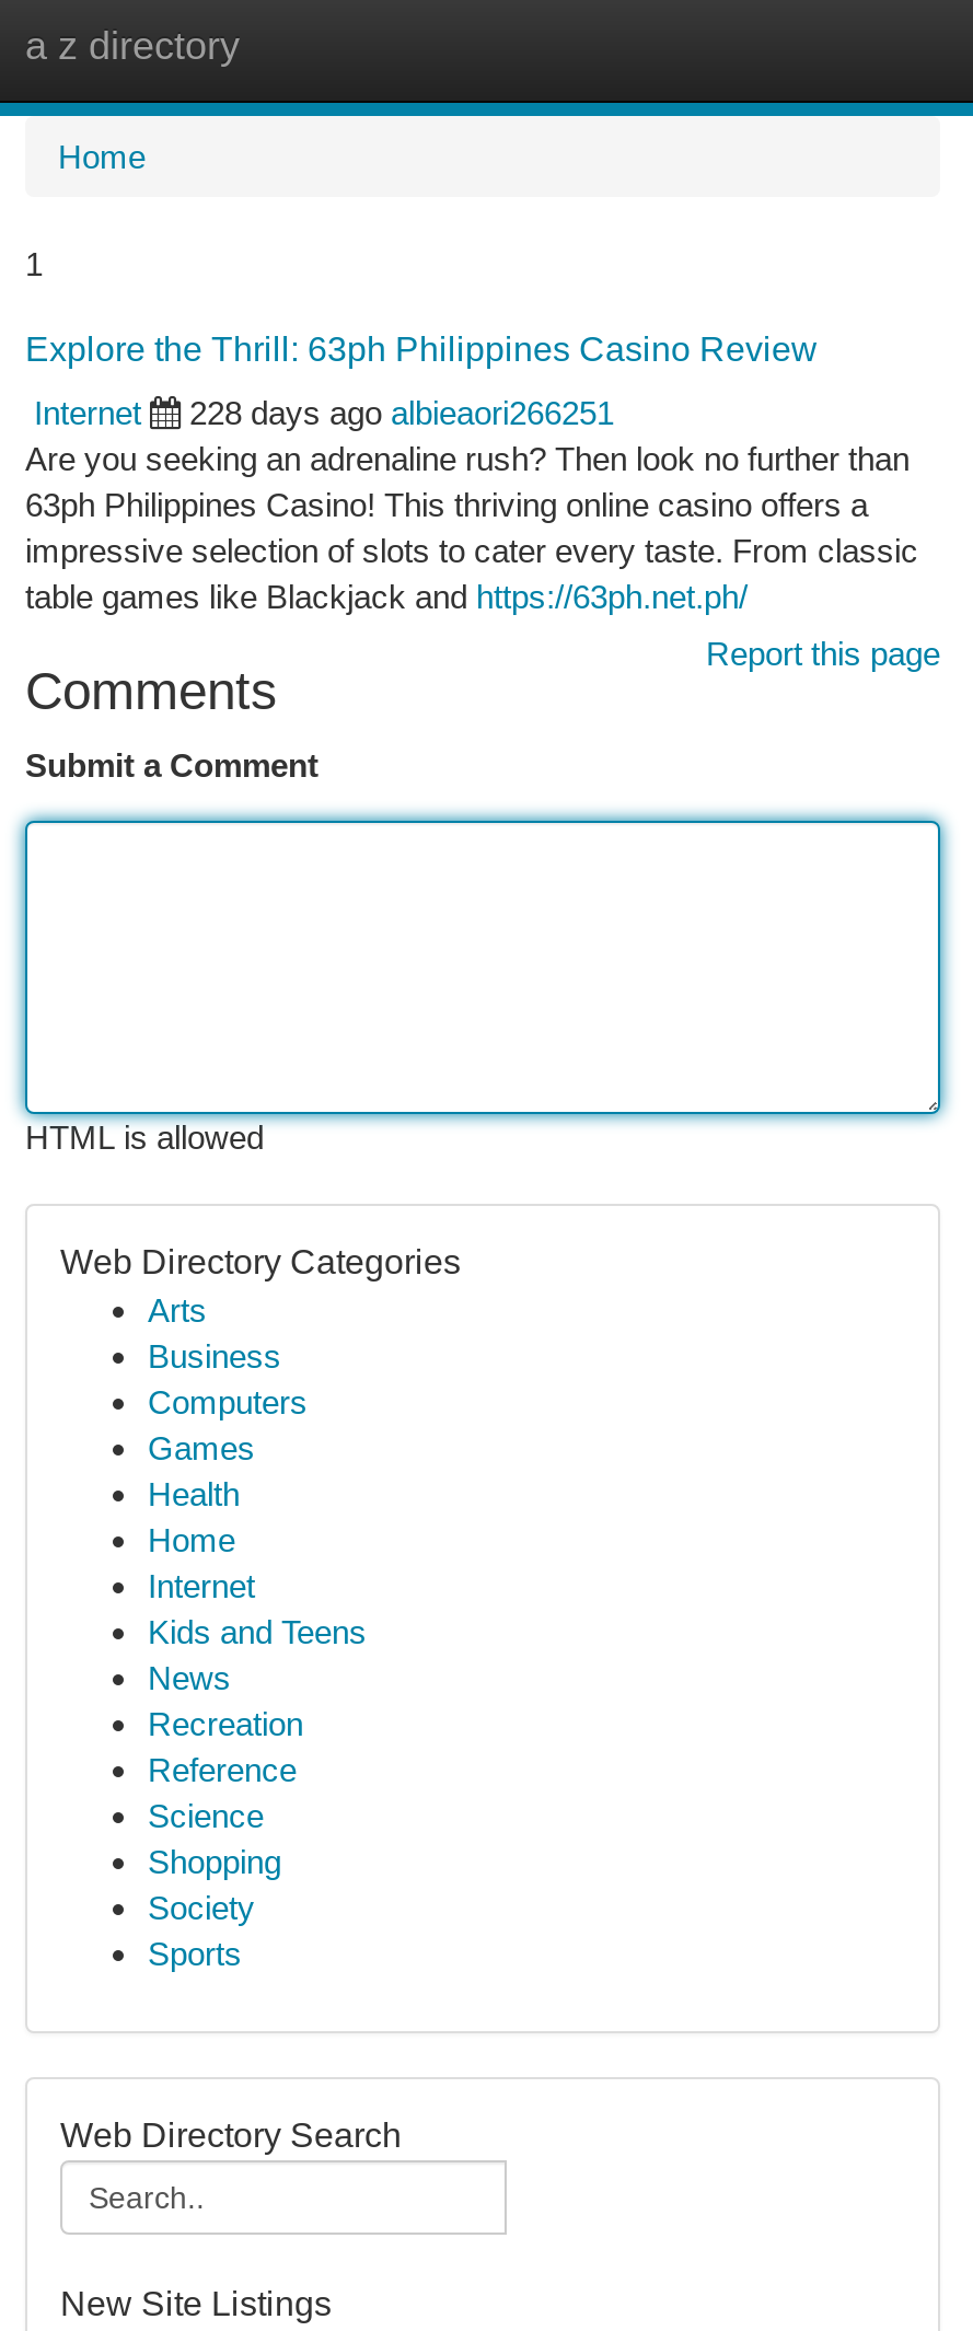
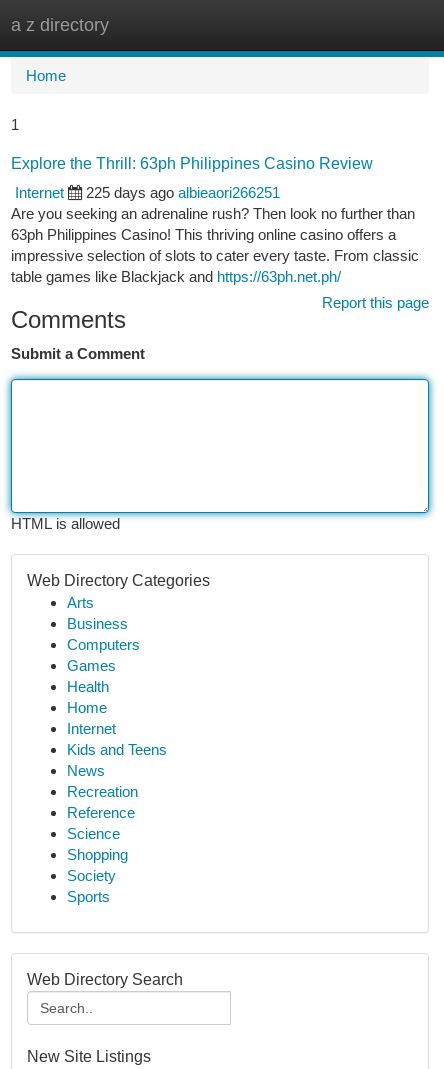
- 228 days ago albieaori266251
+ 225 days ago albieaori266251
